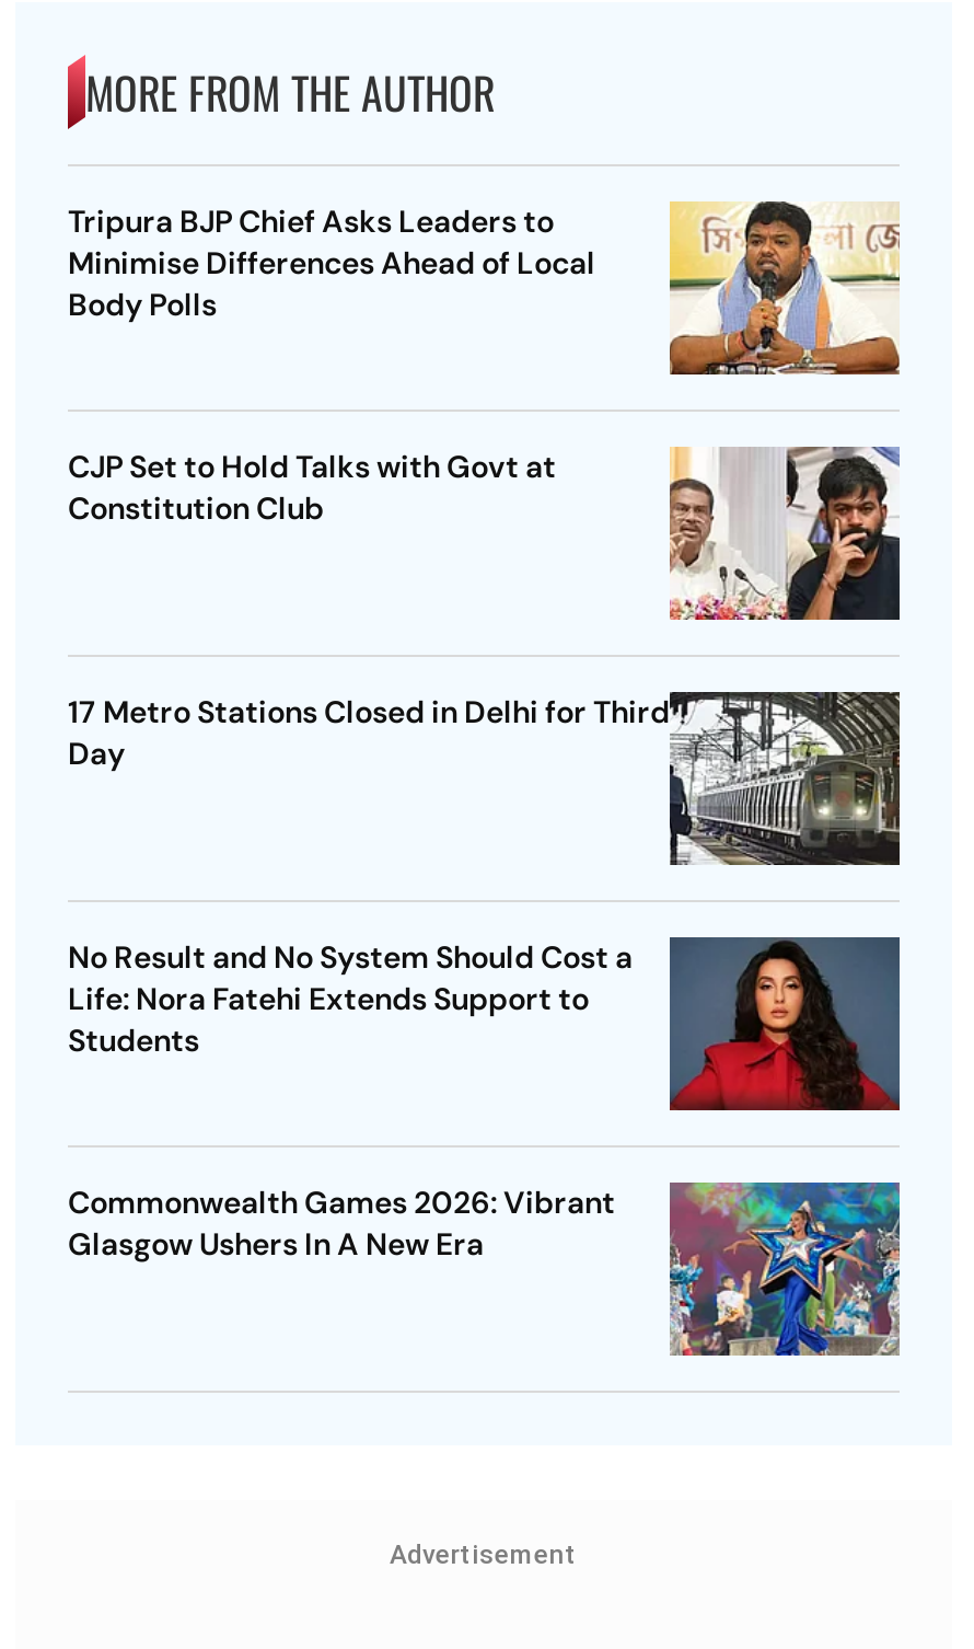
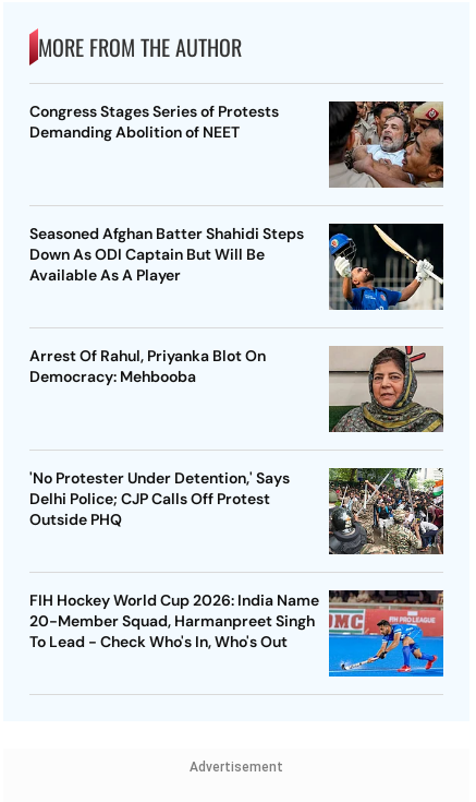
- Tripura BJP Chief Asks Leaders to
- Minimise Differences Ahead of Local
- Body Polls
+ Congress Stages Series of Protests
+ Demanding Abolition of NEET

- [image]
+ [image]

- CJP Set to Hold Talks with Govt at
- Constitution Club
+ Seasoned Afghan Batter Shahidi Steps
+ Down As ODI Captain But Will Be
+ Available As A Player

- [image]
+ [image]

- 17 Metro Stations Closed in Delhi for Third
- Day
+ Arrest Of Rahul, Priyanka Blot On
+ Democracy: Mehbooba

- [image]
+ [image]

- [image]
- No Result and No System Should Cost a
- Life: Nora Fatehi Extends Support to
- Students
+ [image]
+ 'No Protester Under Detention,' Says
+ Delhi Police; CJP Calls Off Protest
+ Outside PHQ

- [image]
- Commonwealth Games 2026: Vibrant
- Glasgow Ushers In A New Era
+ [image]
+ FIH Hockey World Cup 2026: India Name
+ 20-Member Squad, Harmanpreet Singh
+ To Lead - Check Who's In, Who's Out
